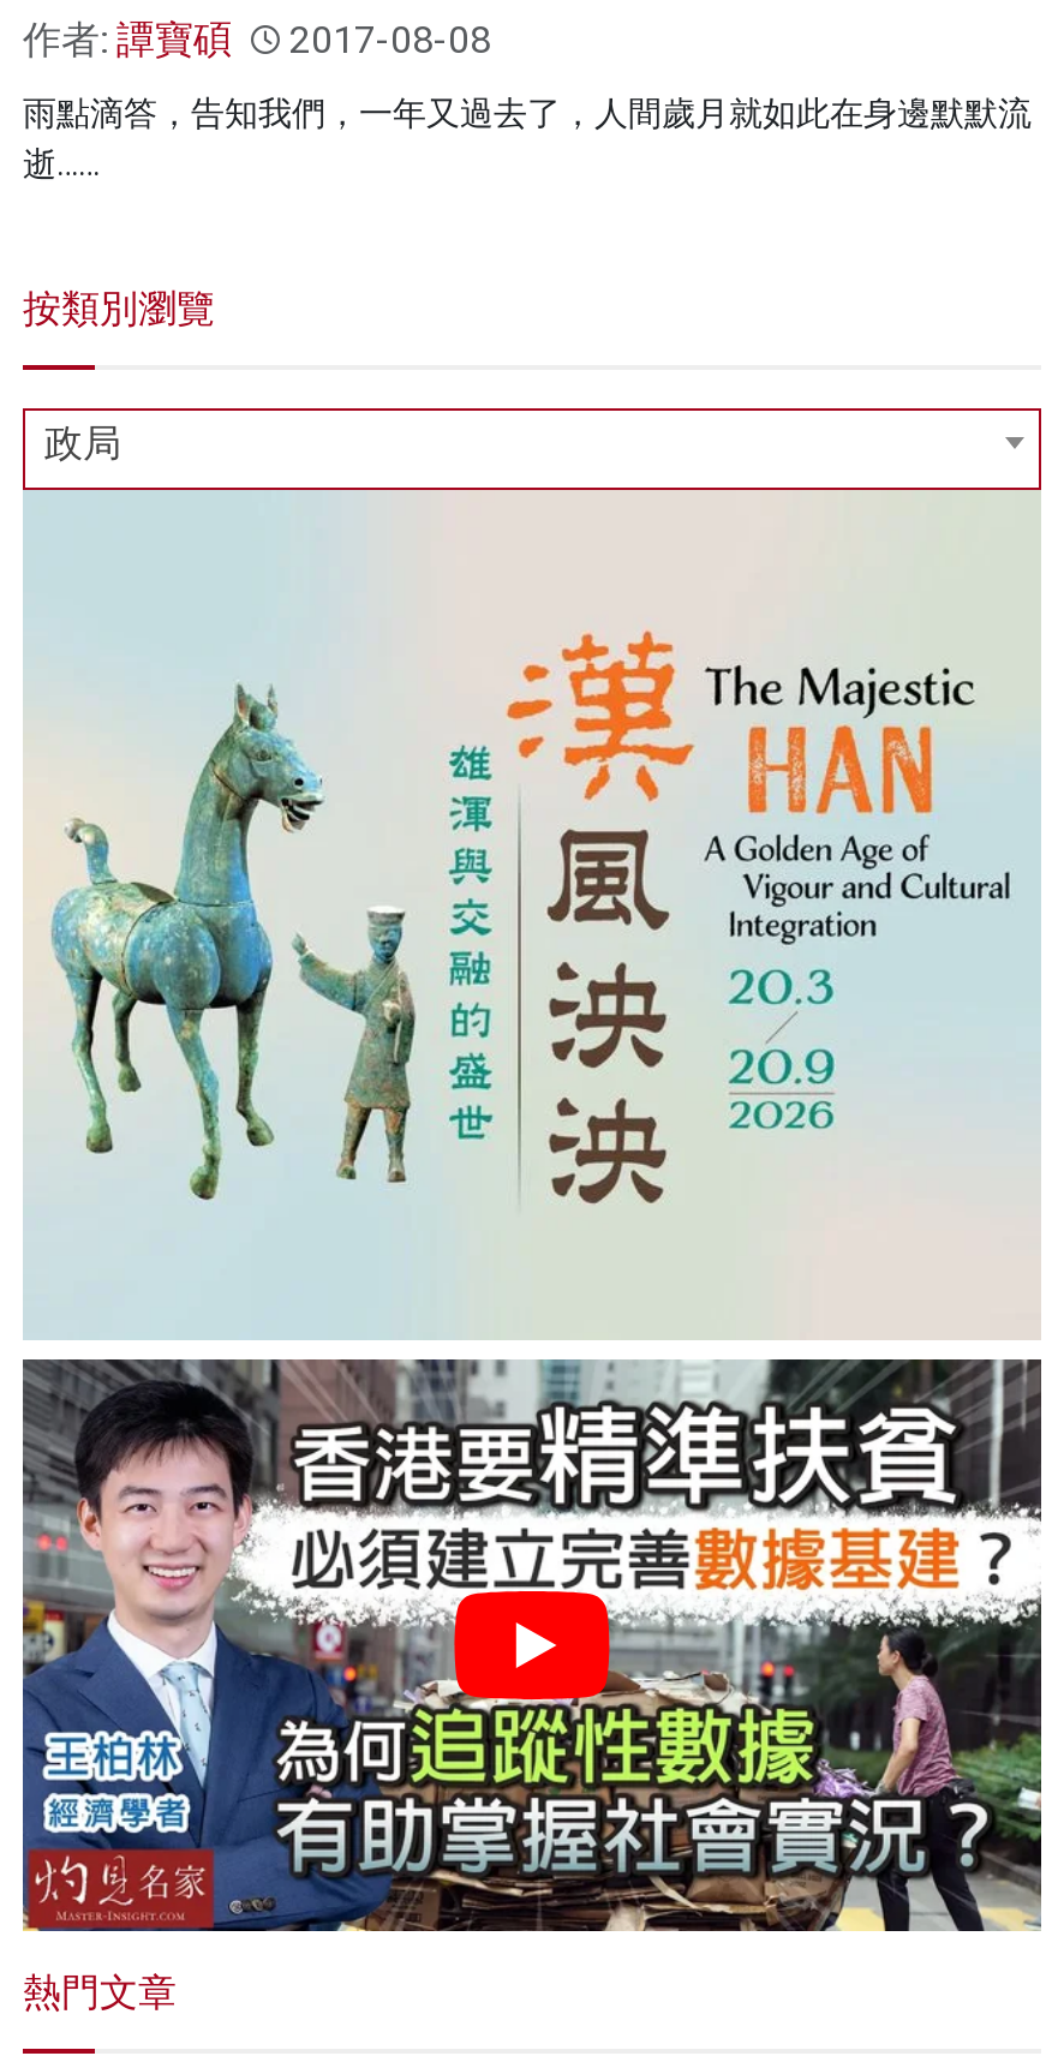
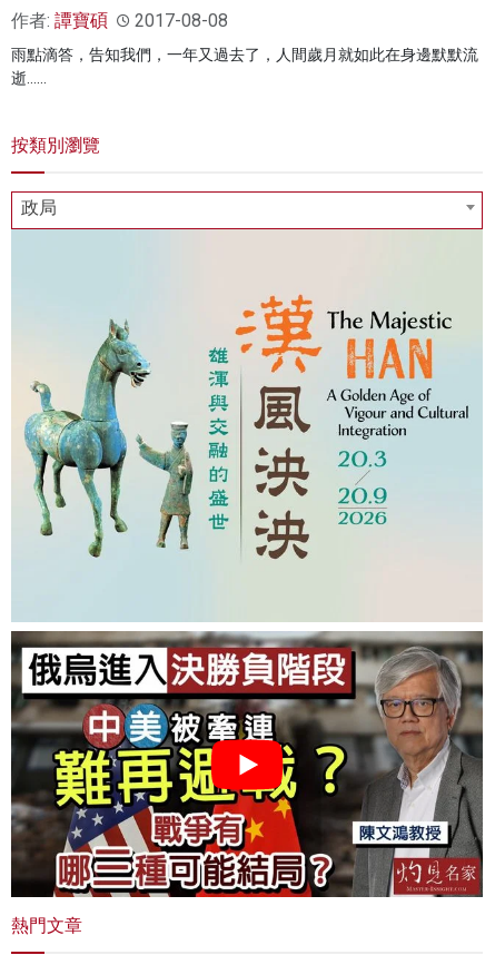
- [image]
+ [image]
